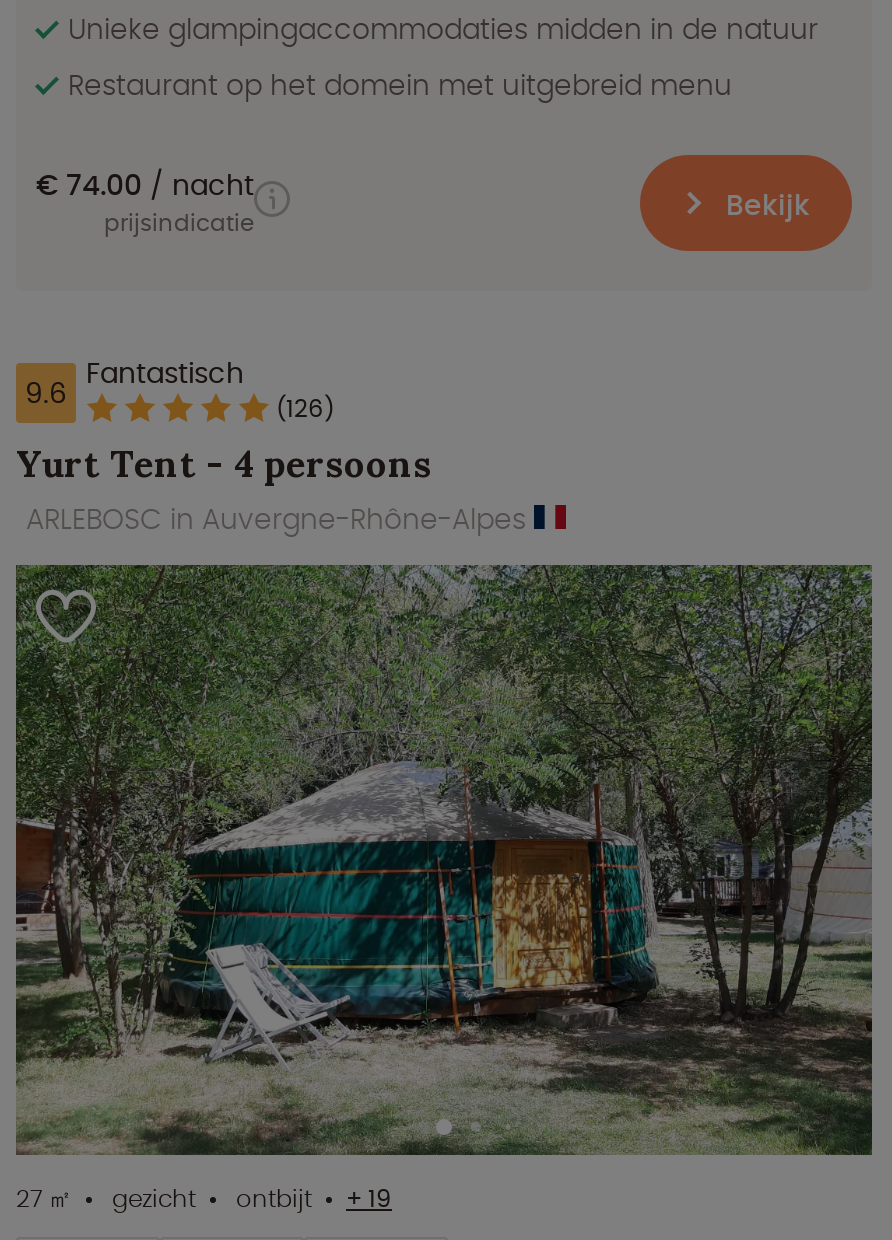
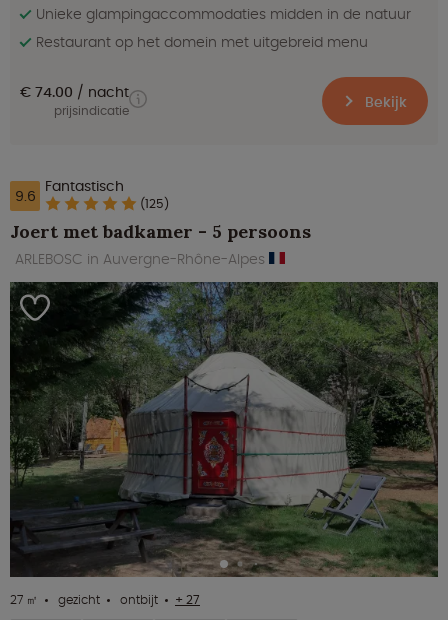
- (126)
- Yurt Tent - 4 persoons
+ (125)
+ Joert met badkamer - 5 persoons

- [image]
- + 19
+ [image]
+ + 27
